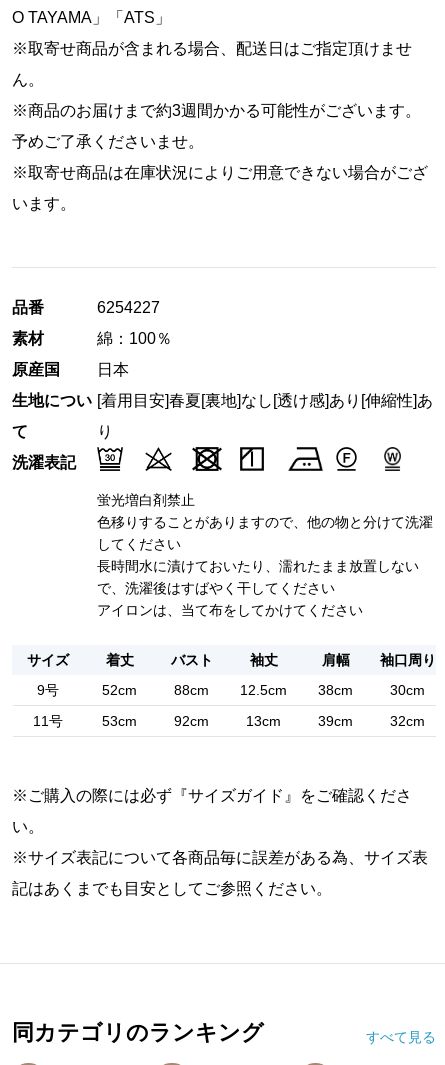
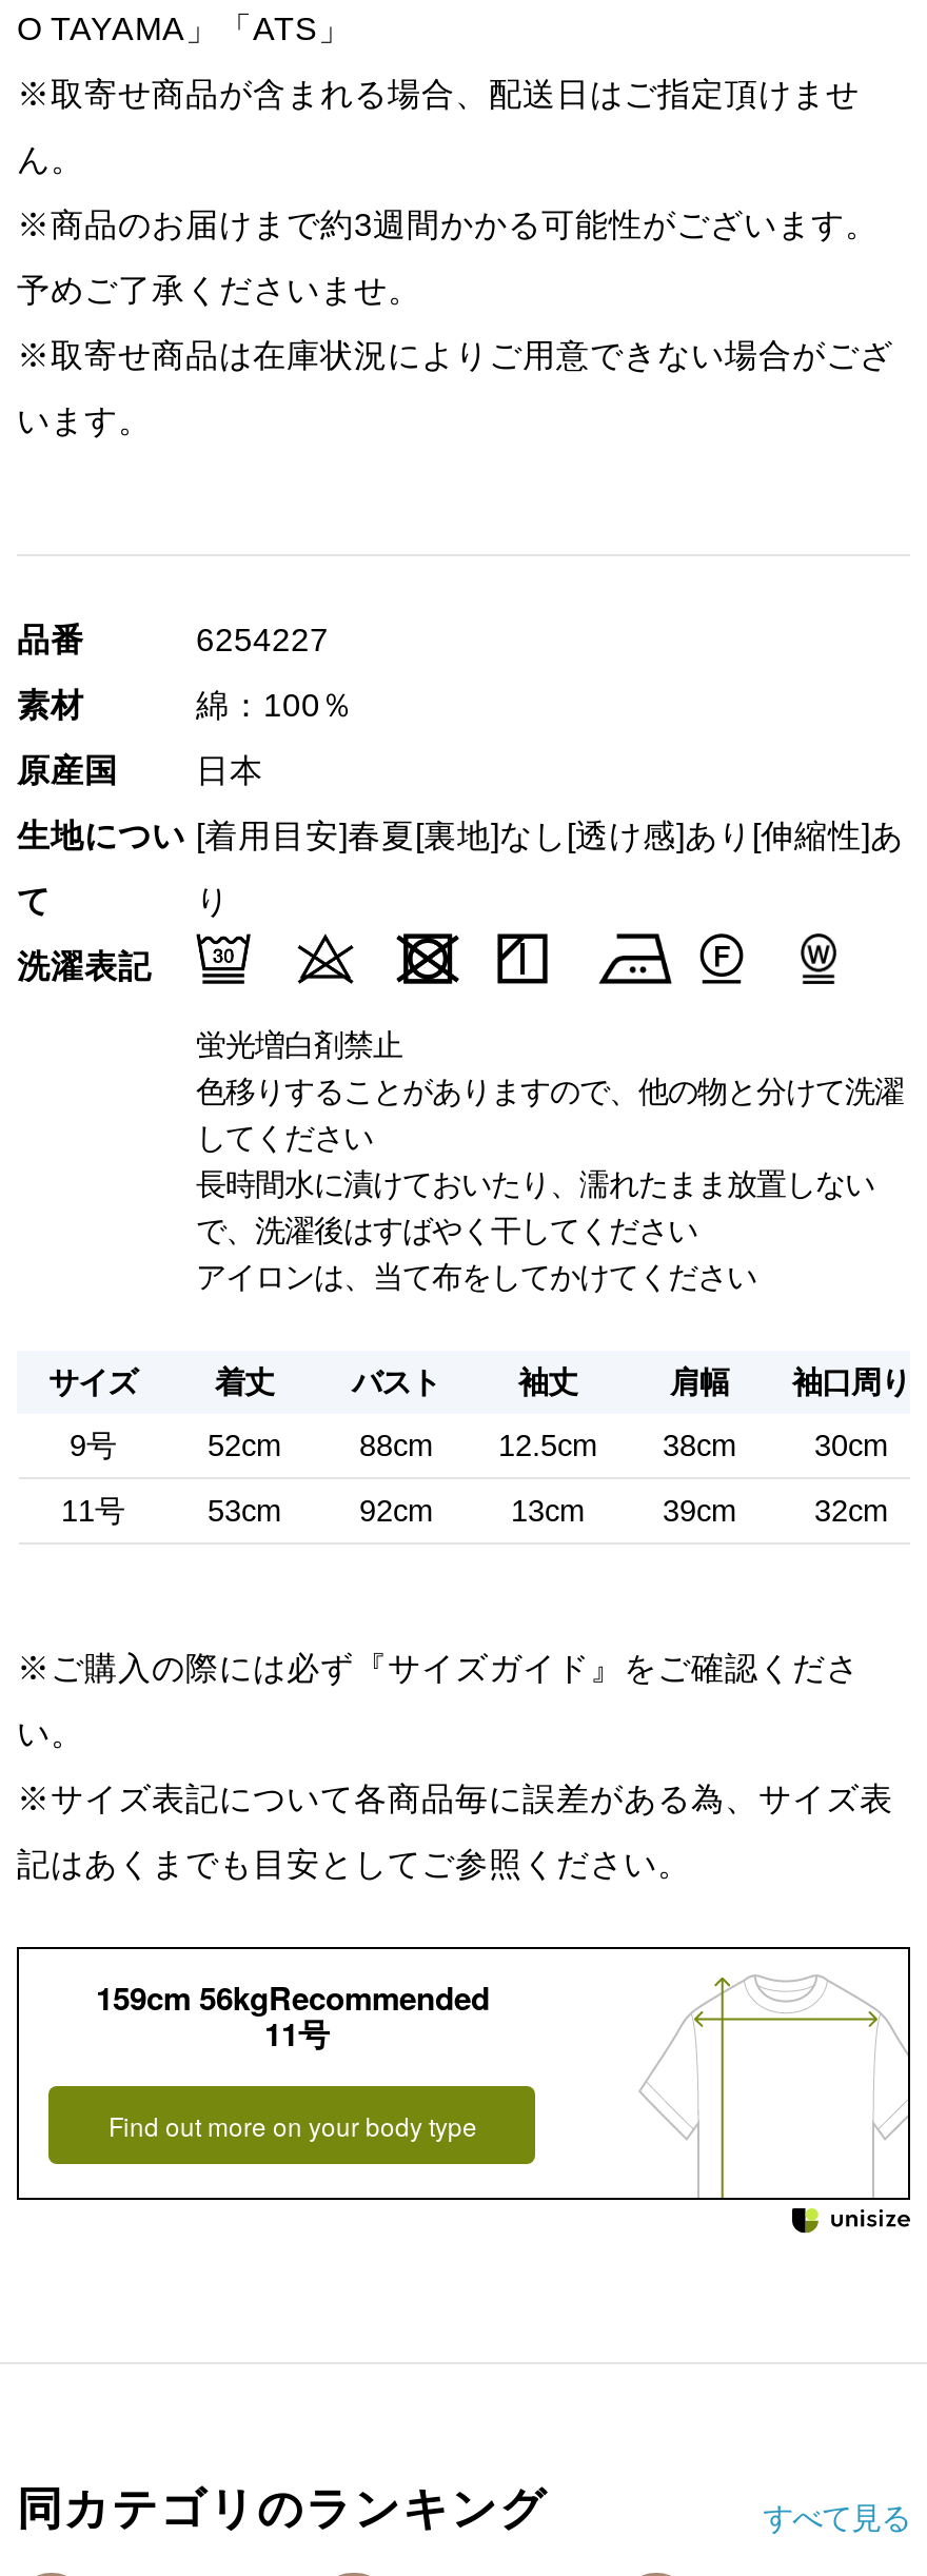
+ [image]
+ 159cm 56kgRecommended
+ 11号
+ Find out more on your body type
